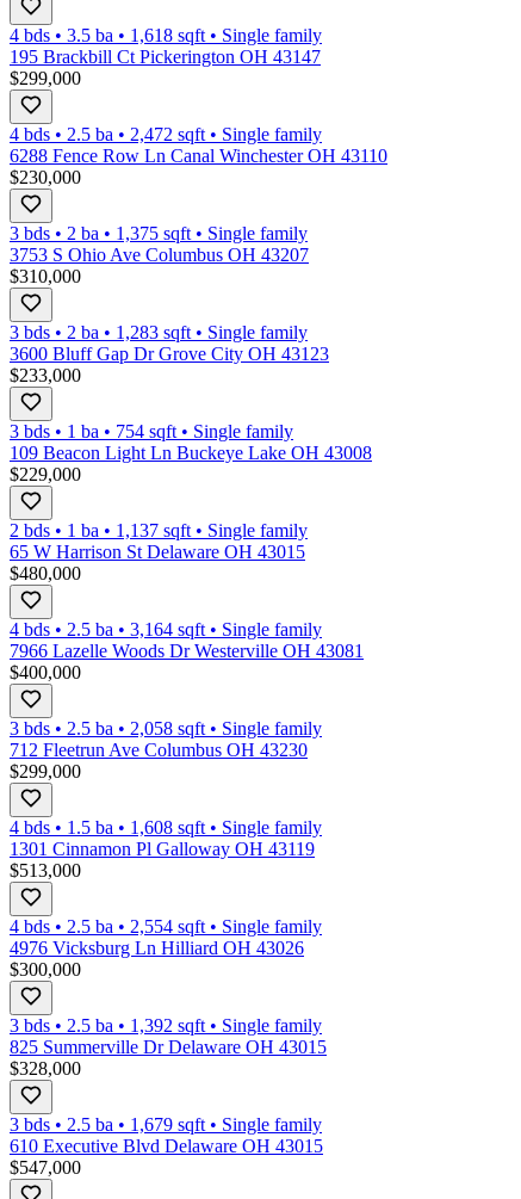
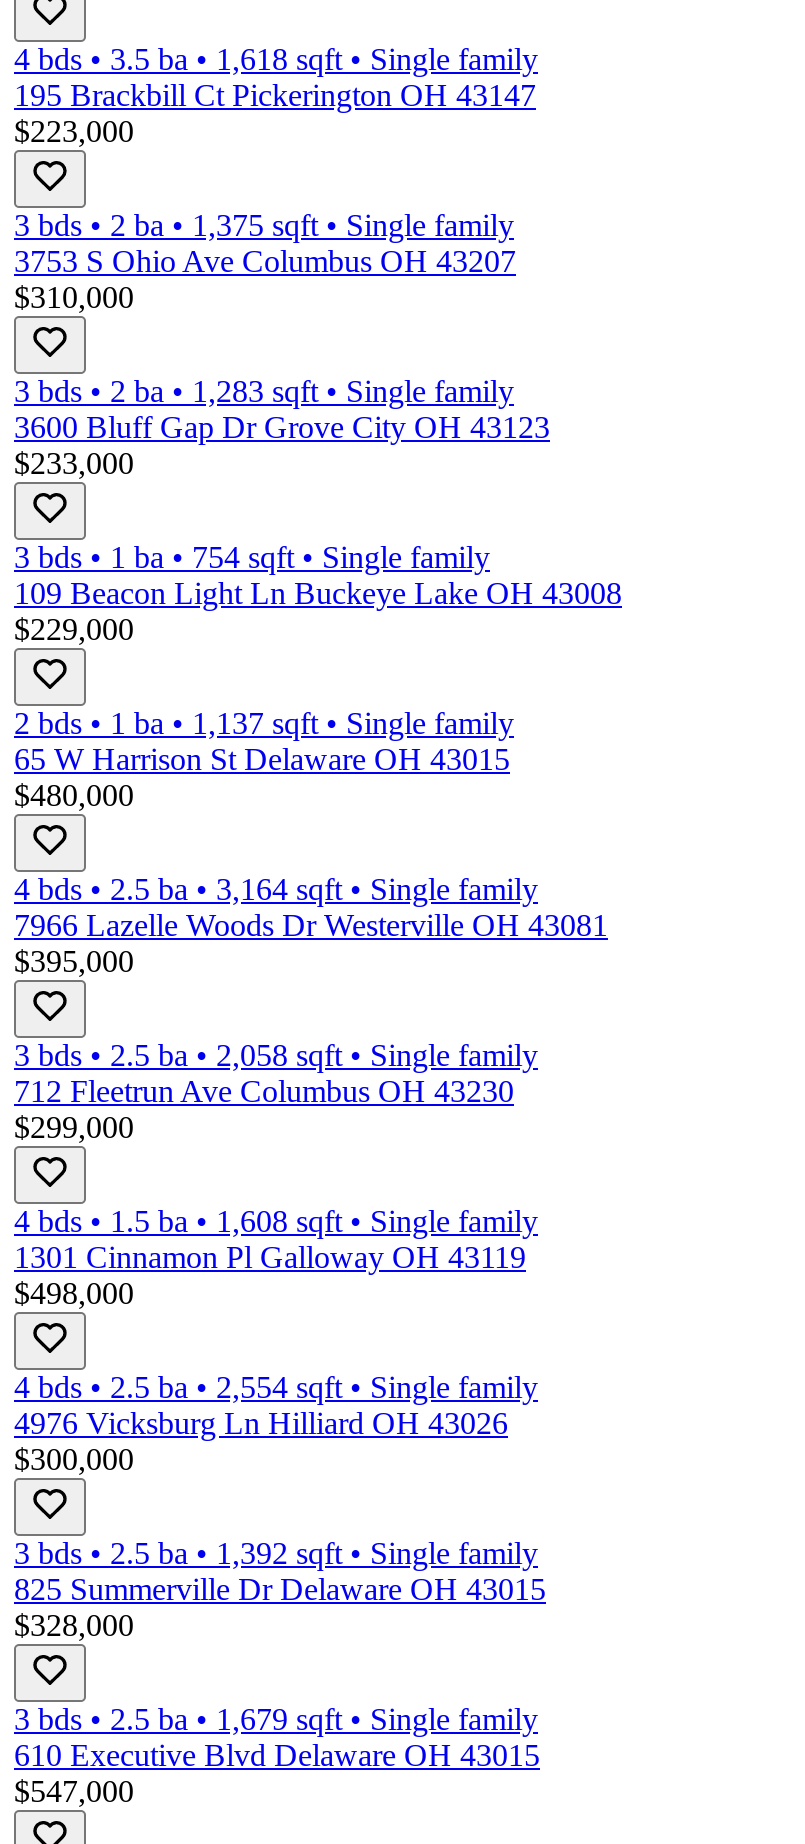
- $299,000
- 4 bds • 2.5 ba • 2,472 sqft • Single family
- 6288 Fence Row Ln Canal Winchester OH 43110
- $230,000
+ $223,000

- $400,000
+ $395,000

- $513,000
+ $498,000
